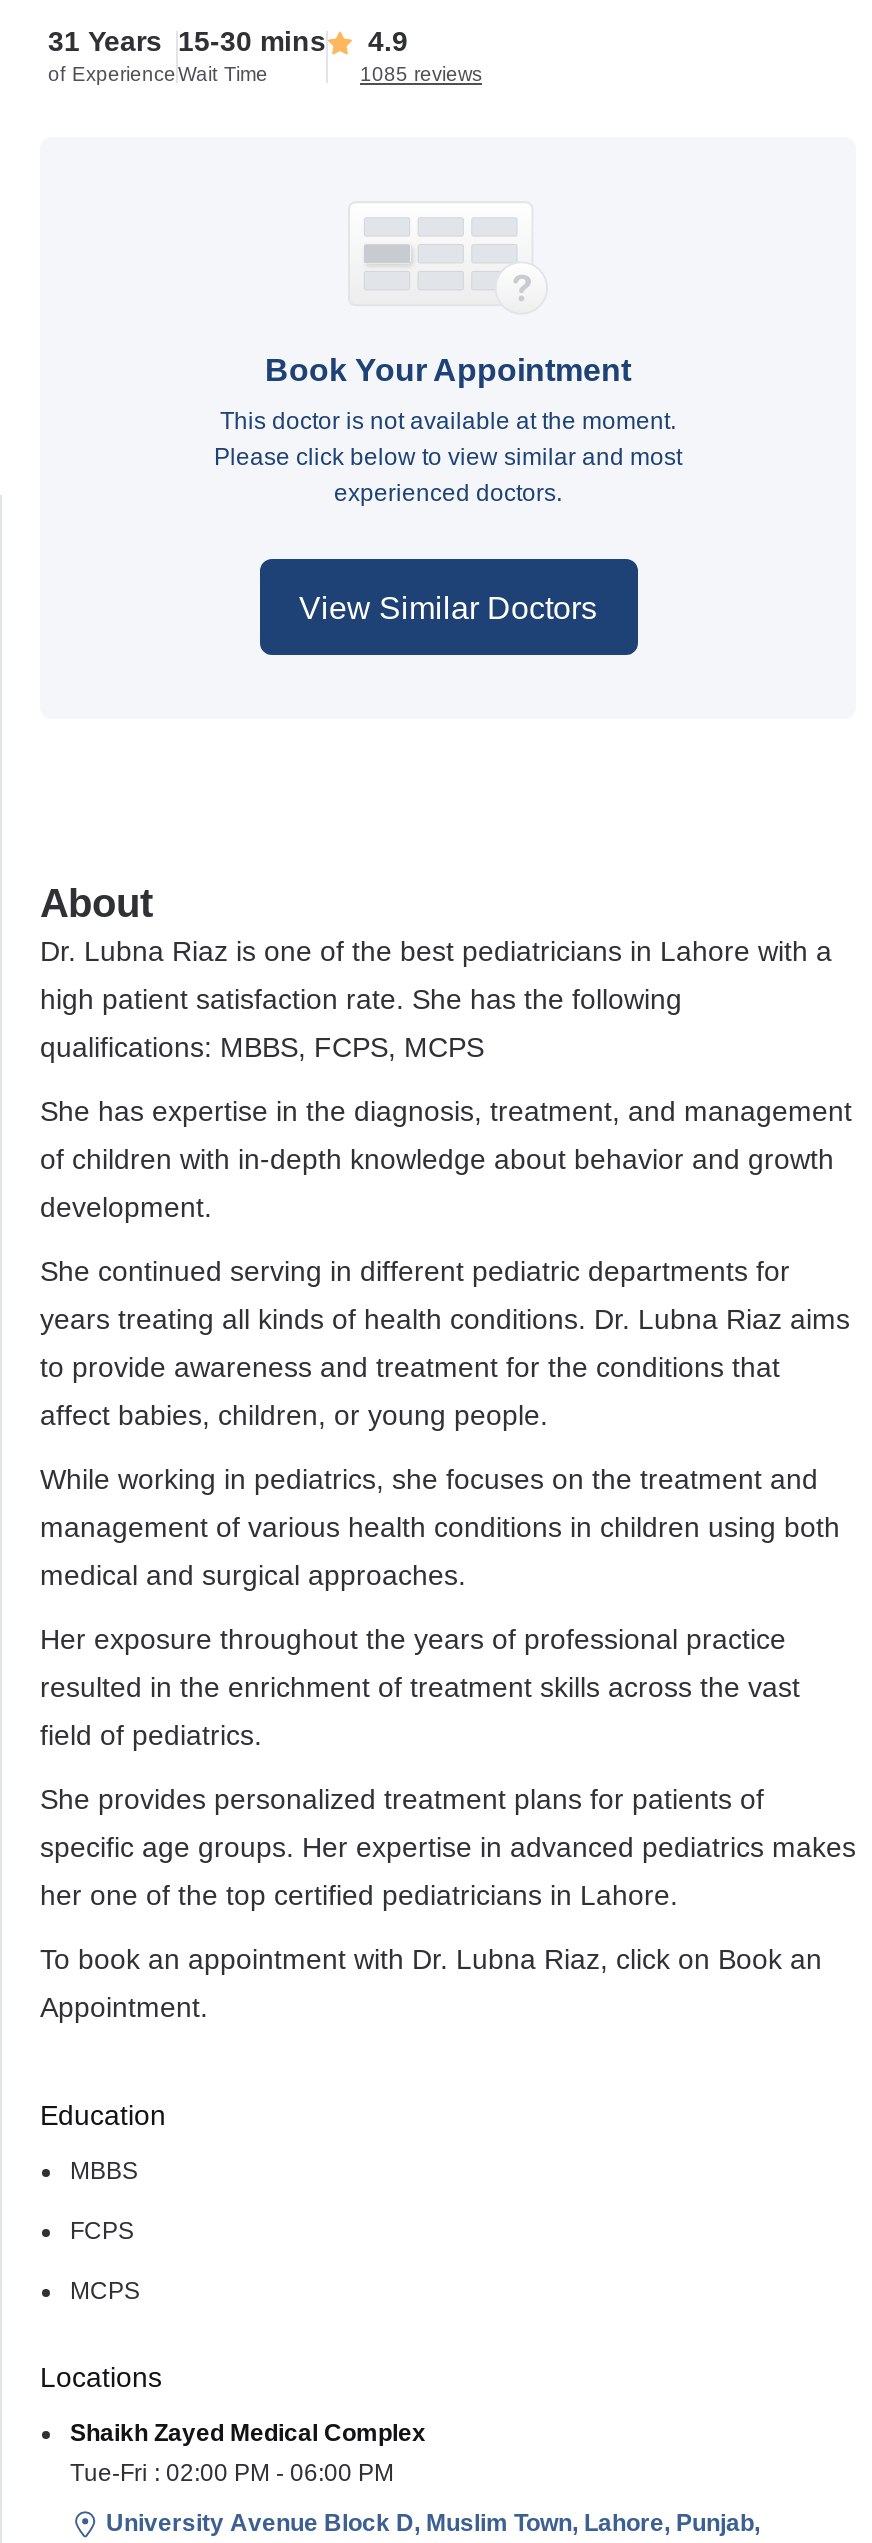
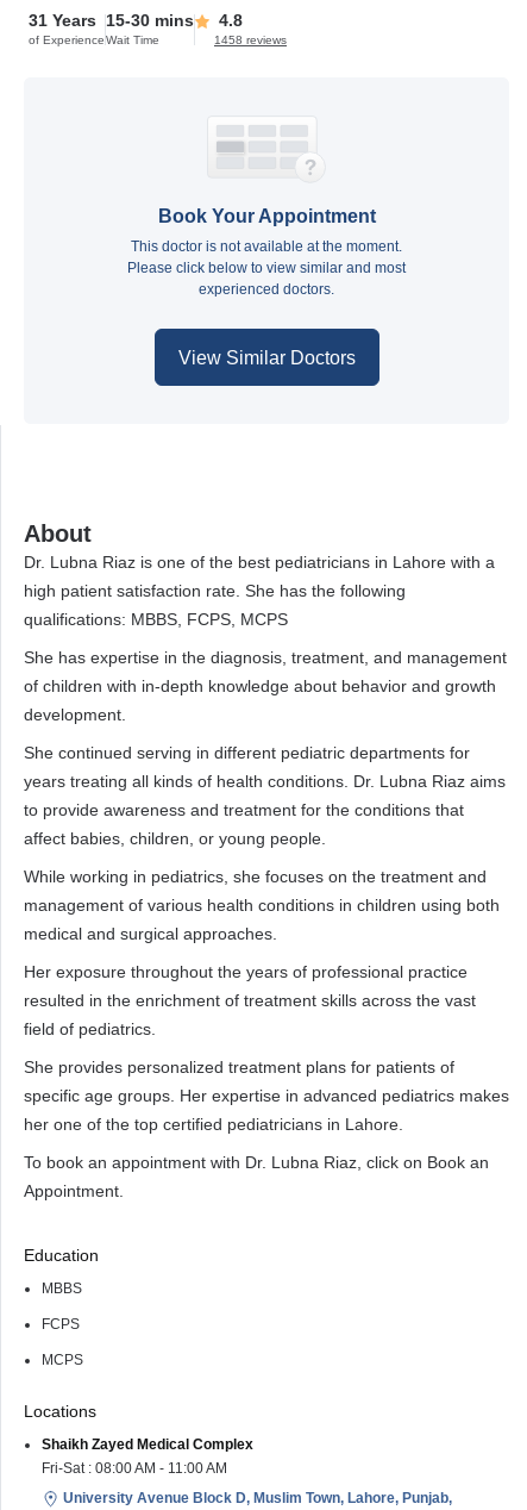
- 31 Years 15-30 mins 4.9
+ 31 Years 15-30 mins 4.8

- 1085 reviews
+ 1458 reviews

- Tue-Fri : 02:00 PM - 06:00 PM
+ Fri-Sat : 08:00 AM - 11:00 AM
